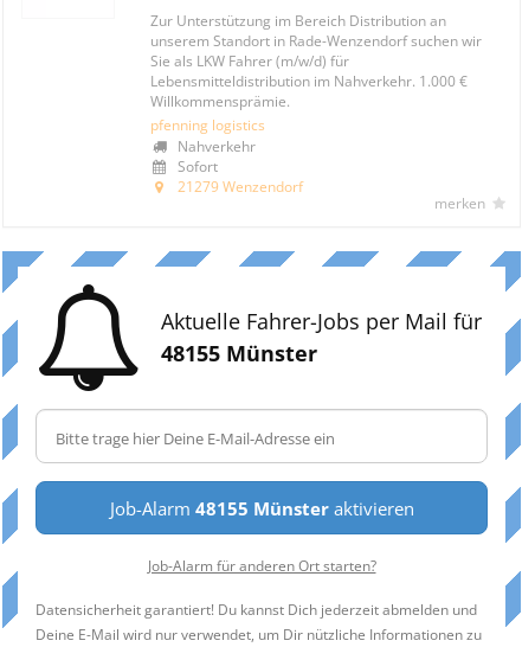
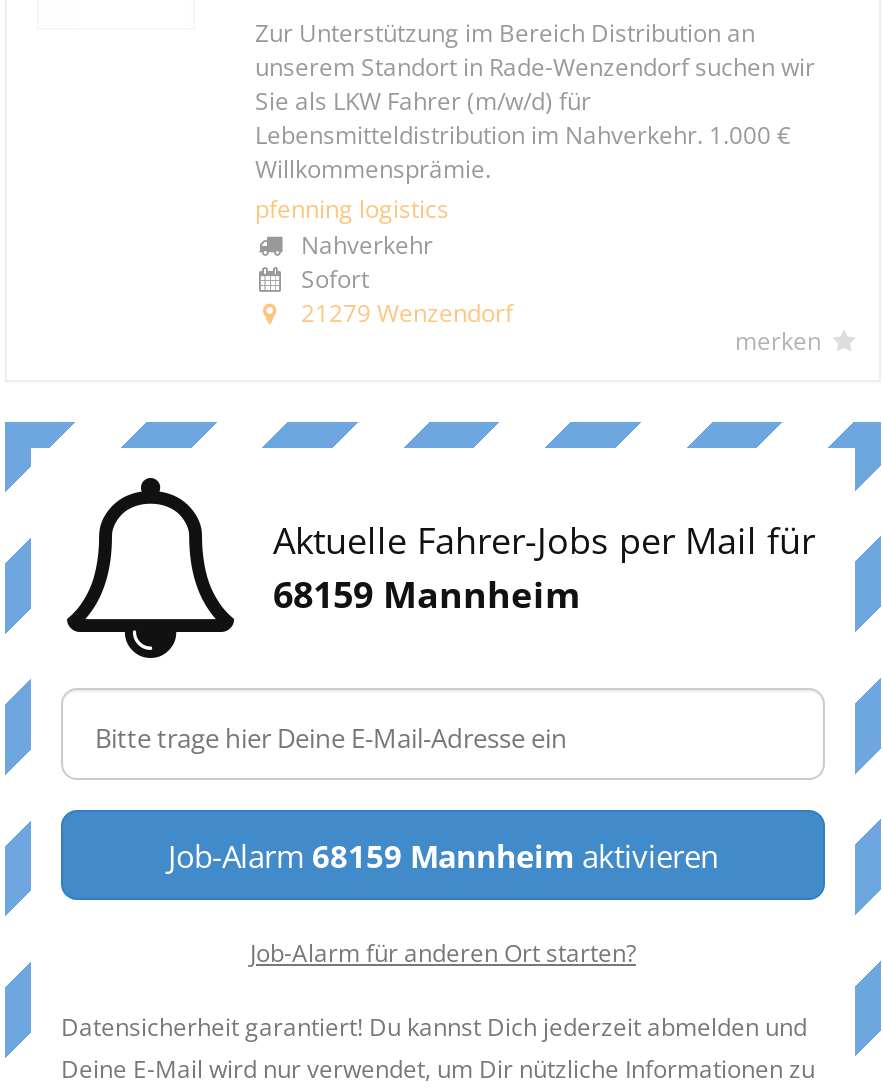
- 48155 Münster
+ 68159 Mannheim

- Job-Alarm 48155 Münster aktivieren
+ Job-Alarm 68159 Mannheim aktivieren
